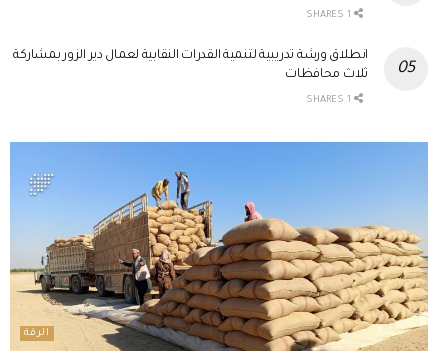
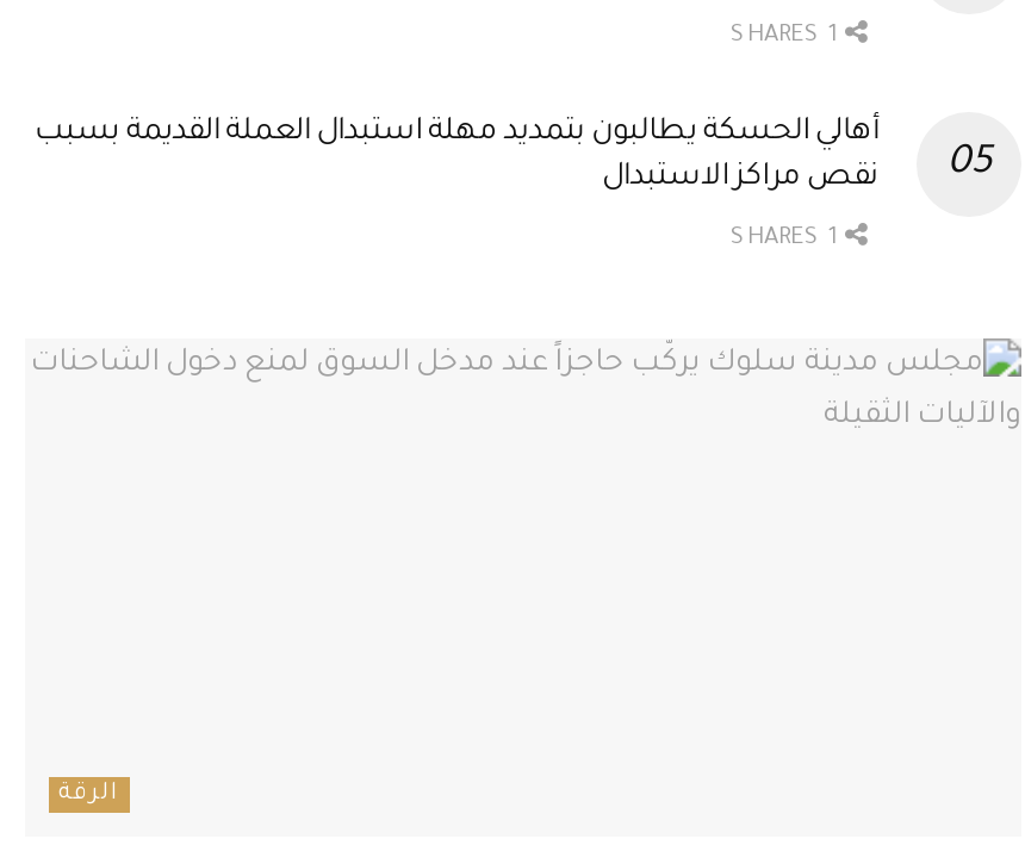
- انطلاق ورشة تدريبية لتنمية القدرات النقابية لعمال دير الزور بمشاركة
- ثلاث محافظات
+ أهالي الحسكة يطالبون بتمديد مهلة استبدال العملة القديمة بسبب
+ نقص مراكز الاستبدال

- [image]
